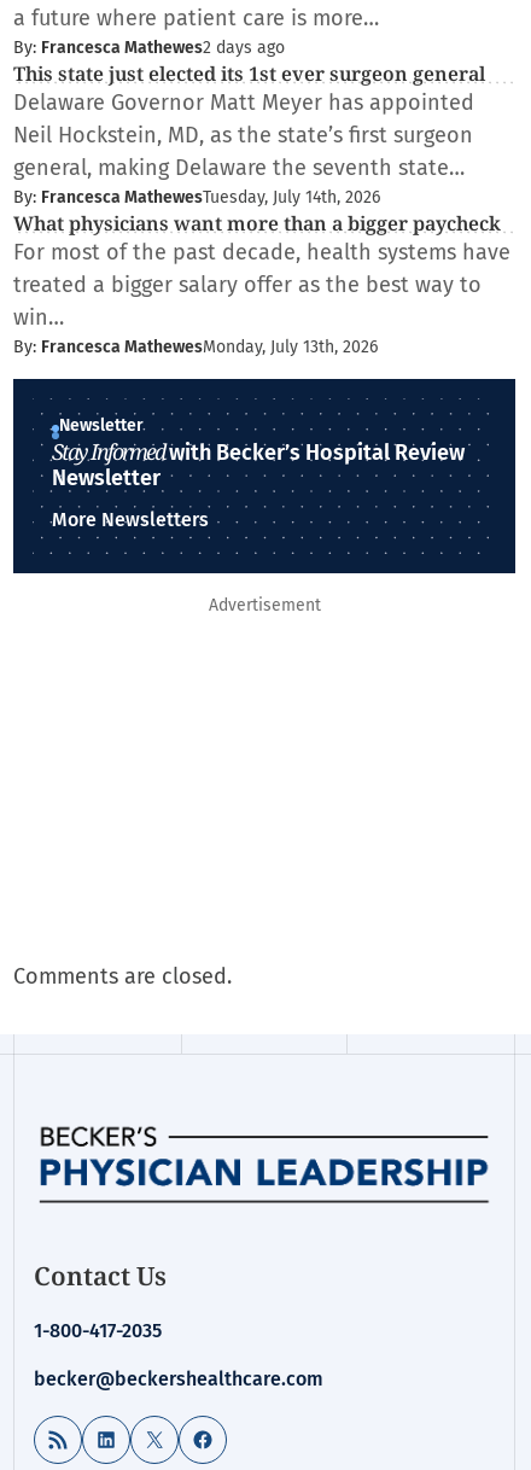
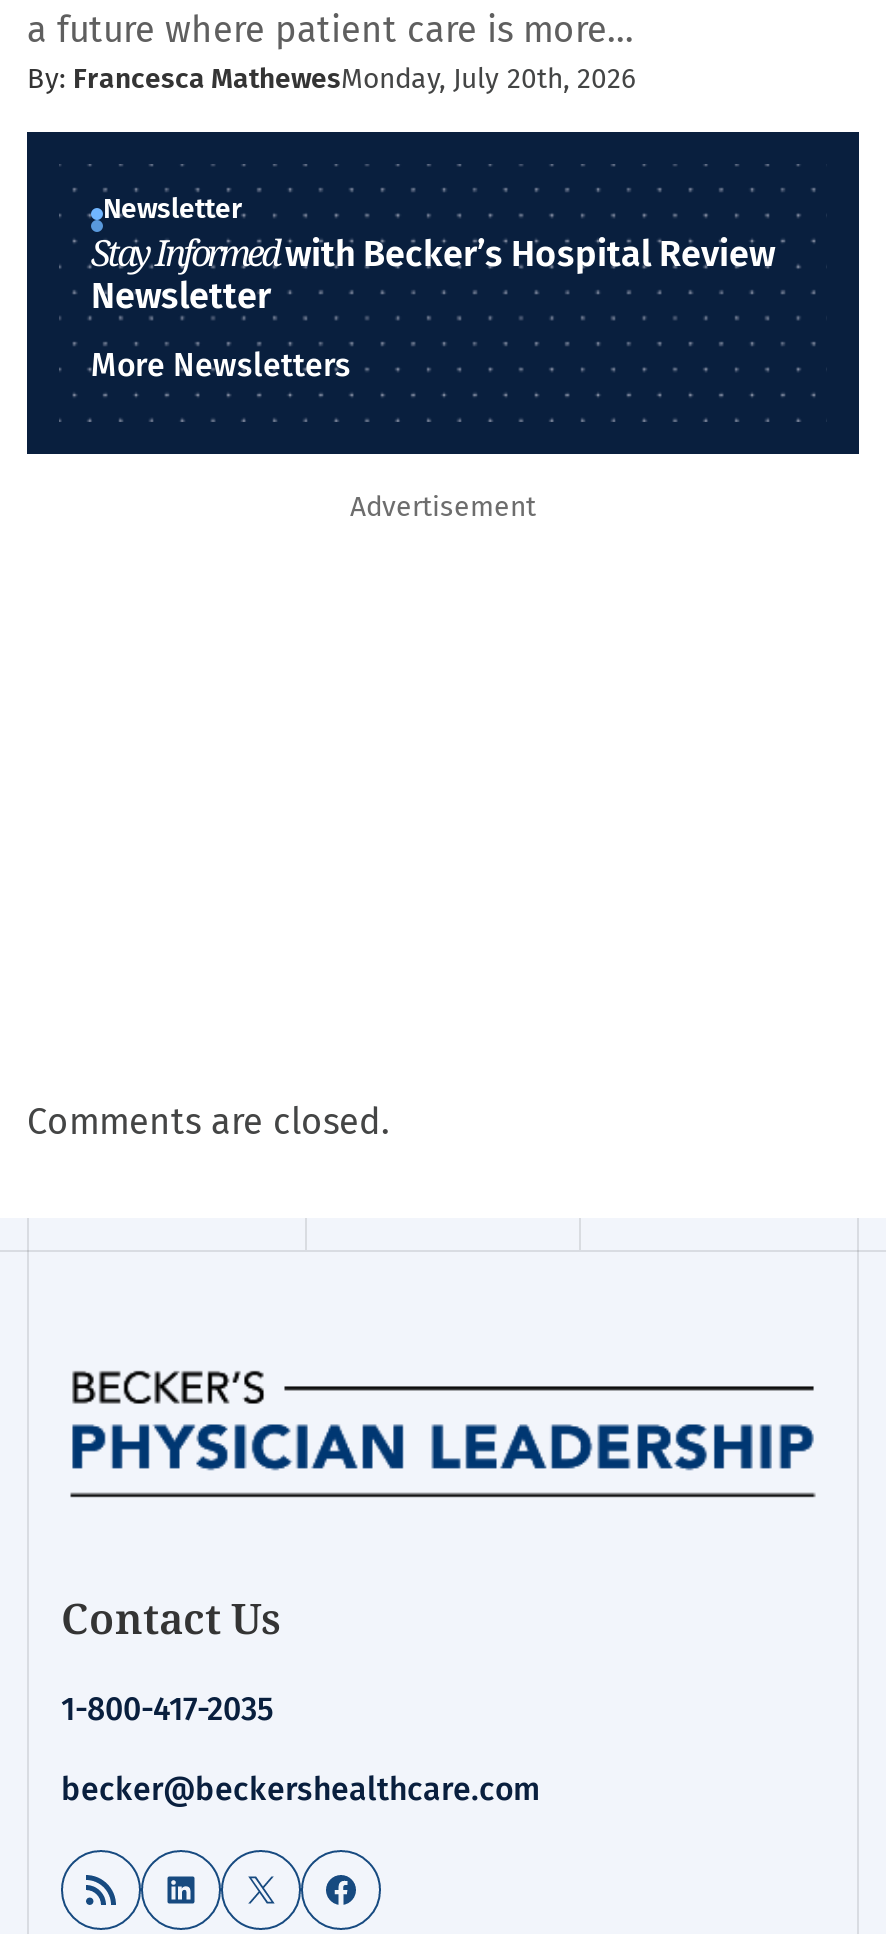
- By: Francesca Mathewes2 days ago
- This state just elected its 1st ever surgeon general
- Delaware Governor Matt Meyer has appointed
- Neil Hockstein, MD, as the state’s first surgeon
- general, making Delaware the seventh state…
- By: Francesca MathewesTuesday, July 14th, 2026
- What physicians want more than a bigger paycheck
- For most of the past decade, health systems have
- treated a bigger salary offer as the best way to
- win…
- By: Francesca MathewesMonday, July 13th, 2026
+ By: Francesca MathewesMonday, July 20th, 2026
